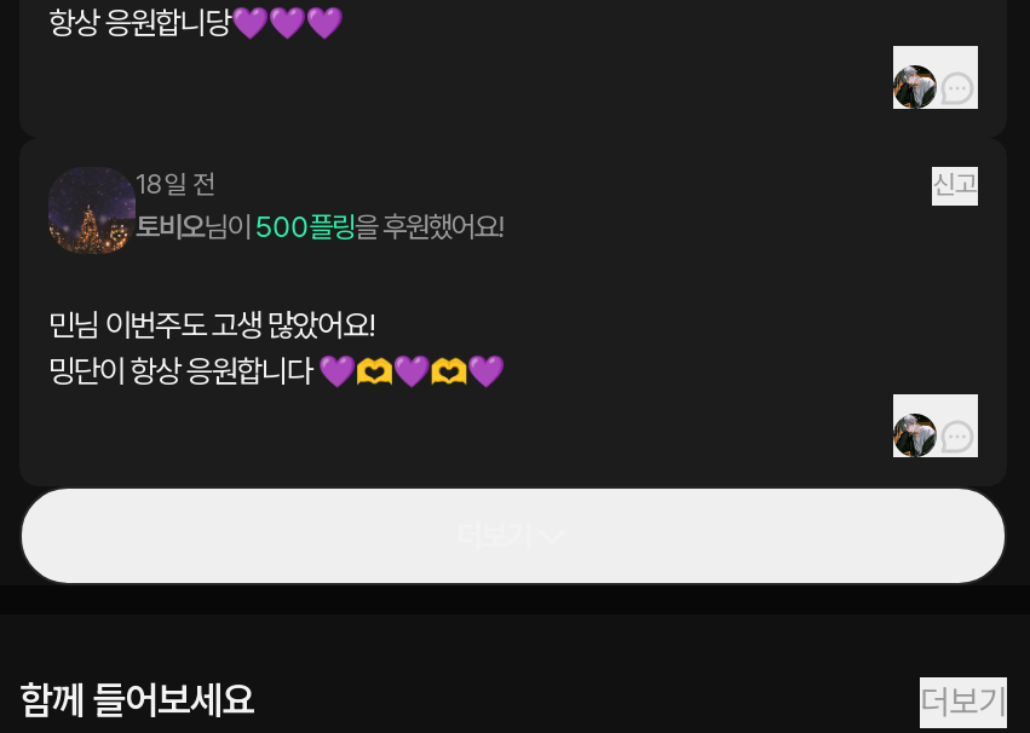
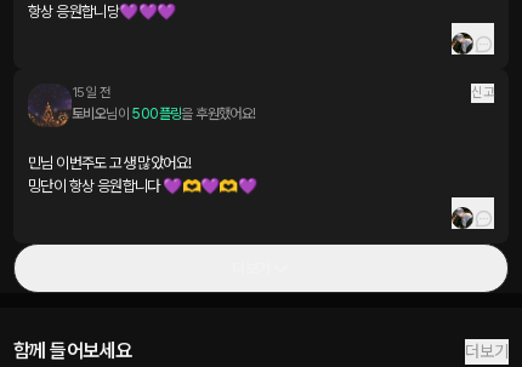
- 18일 전
+ 15일 전
